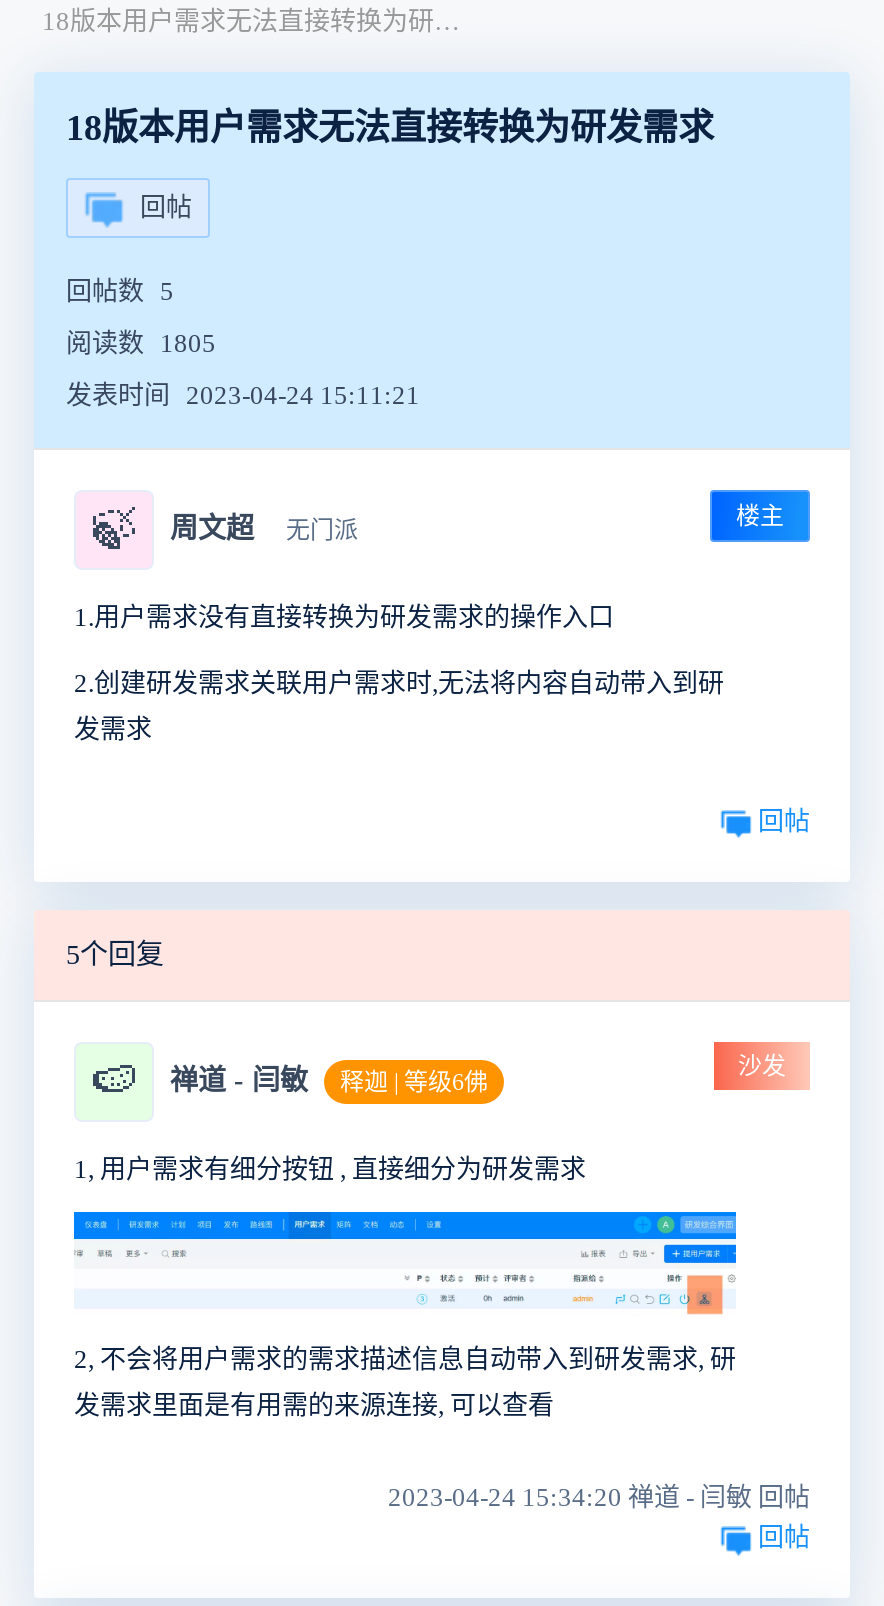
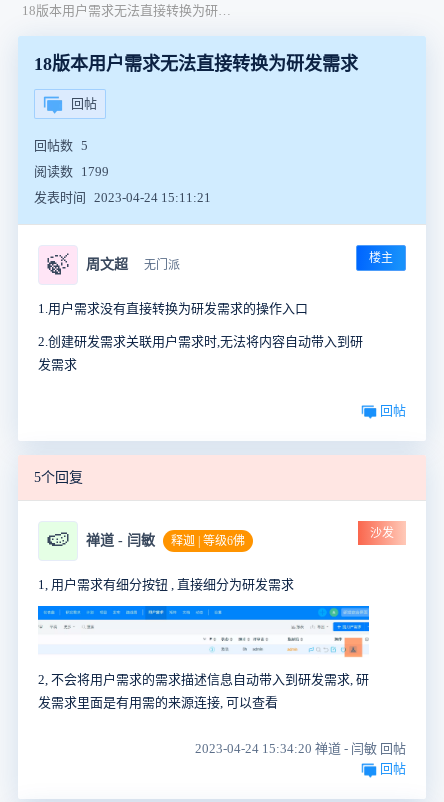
- 阅读数 1805
+ 阅读数 1799
